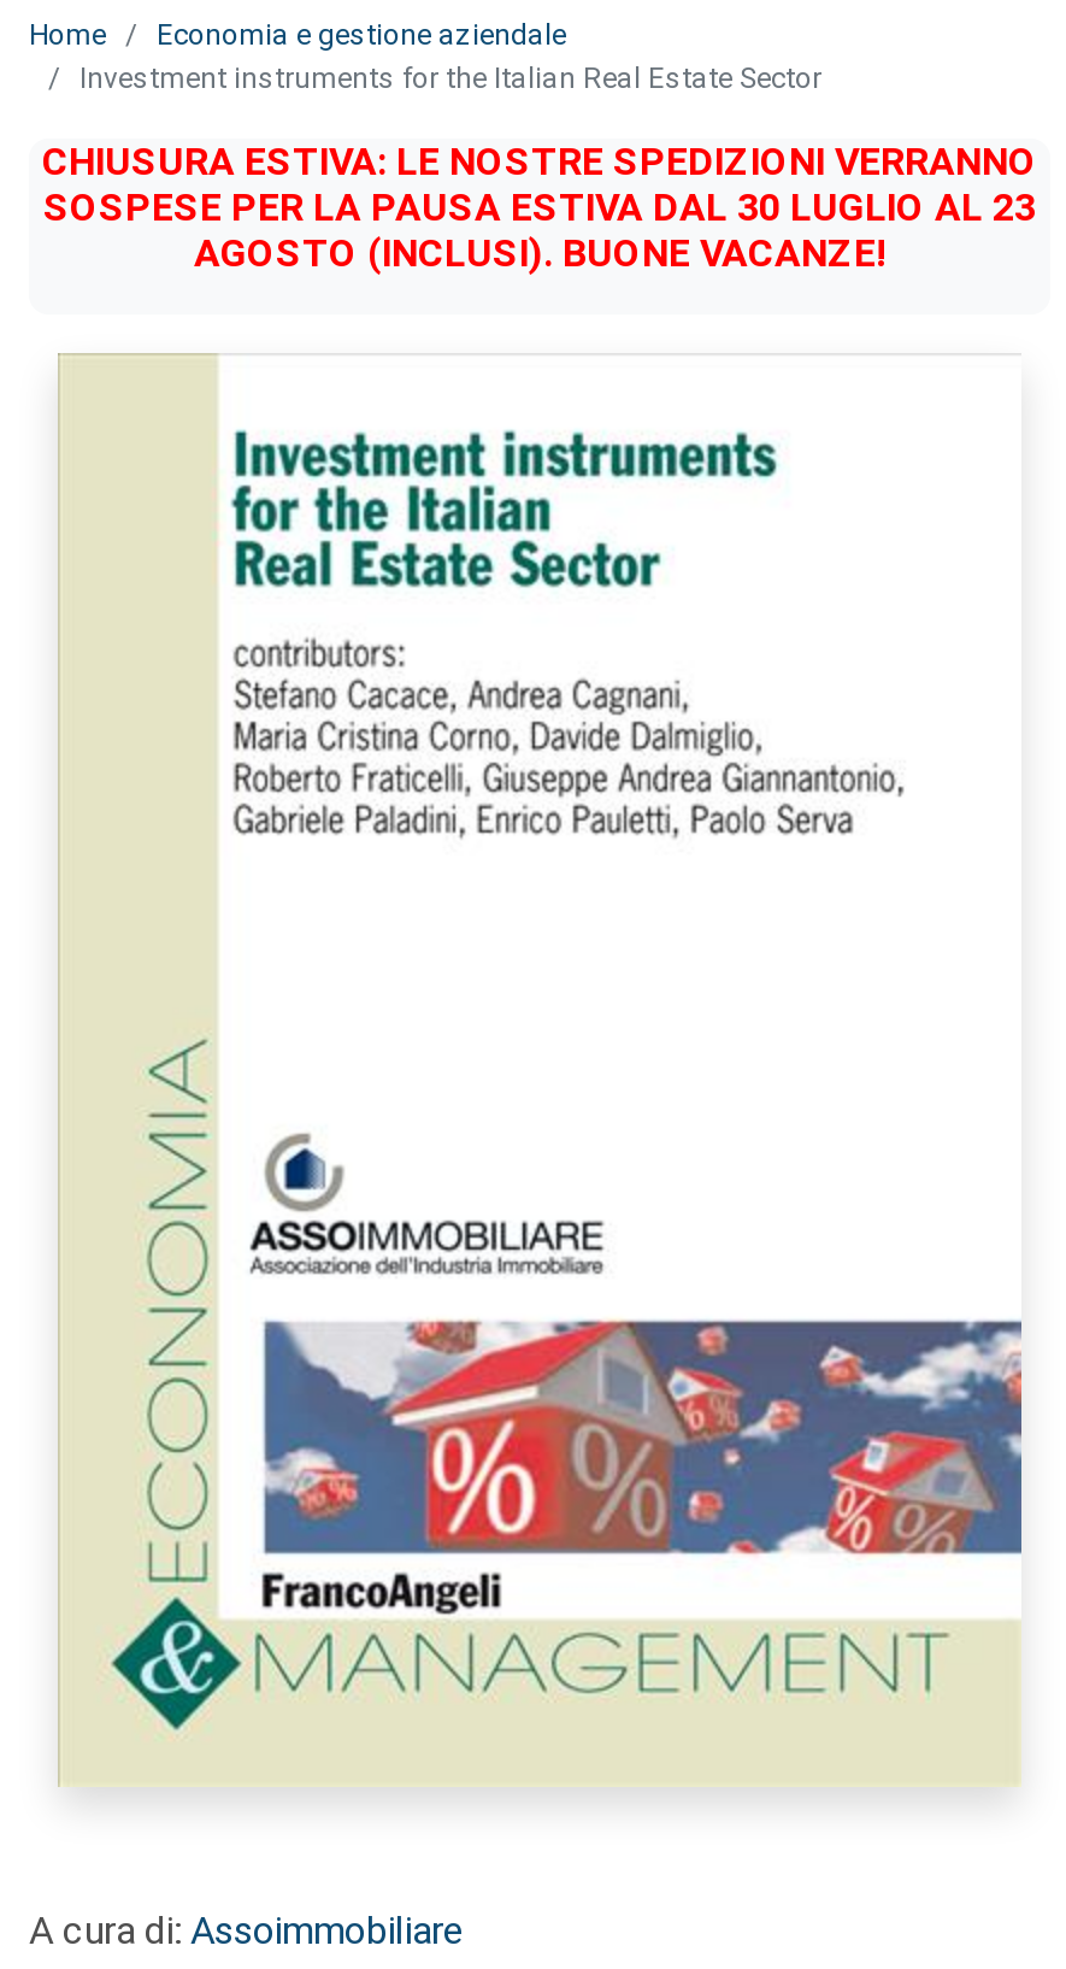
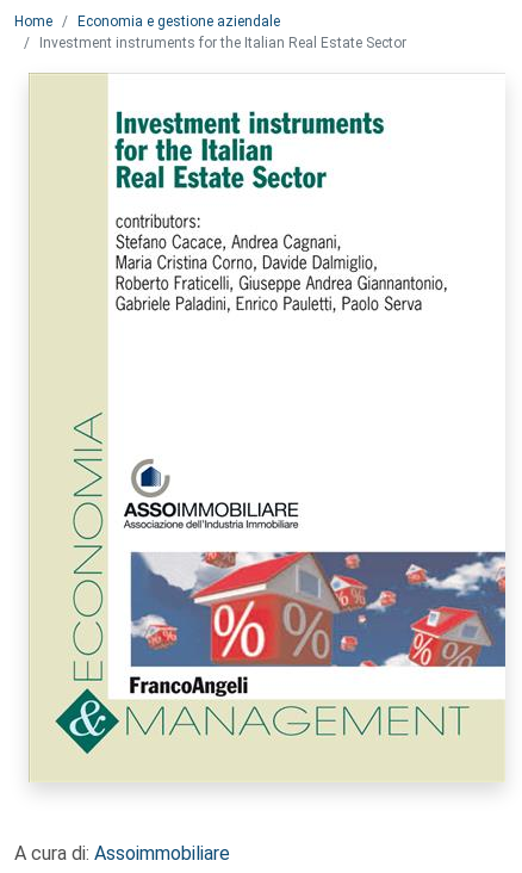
- CHIUSURA ESTIVA: LE NOSTRE SPEDIZIONI VERRANNO
- SOSPESE PER LA PAUSA ESTIVA DAL 30 LUGLIO AL 23
- AGOSTO (INCLUSI). BUONE VACANZE!
